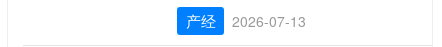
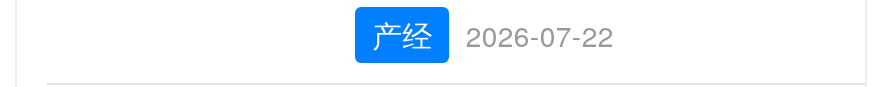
- 产经 2026-07-13
+ 产经 2026-07-22
